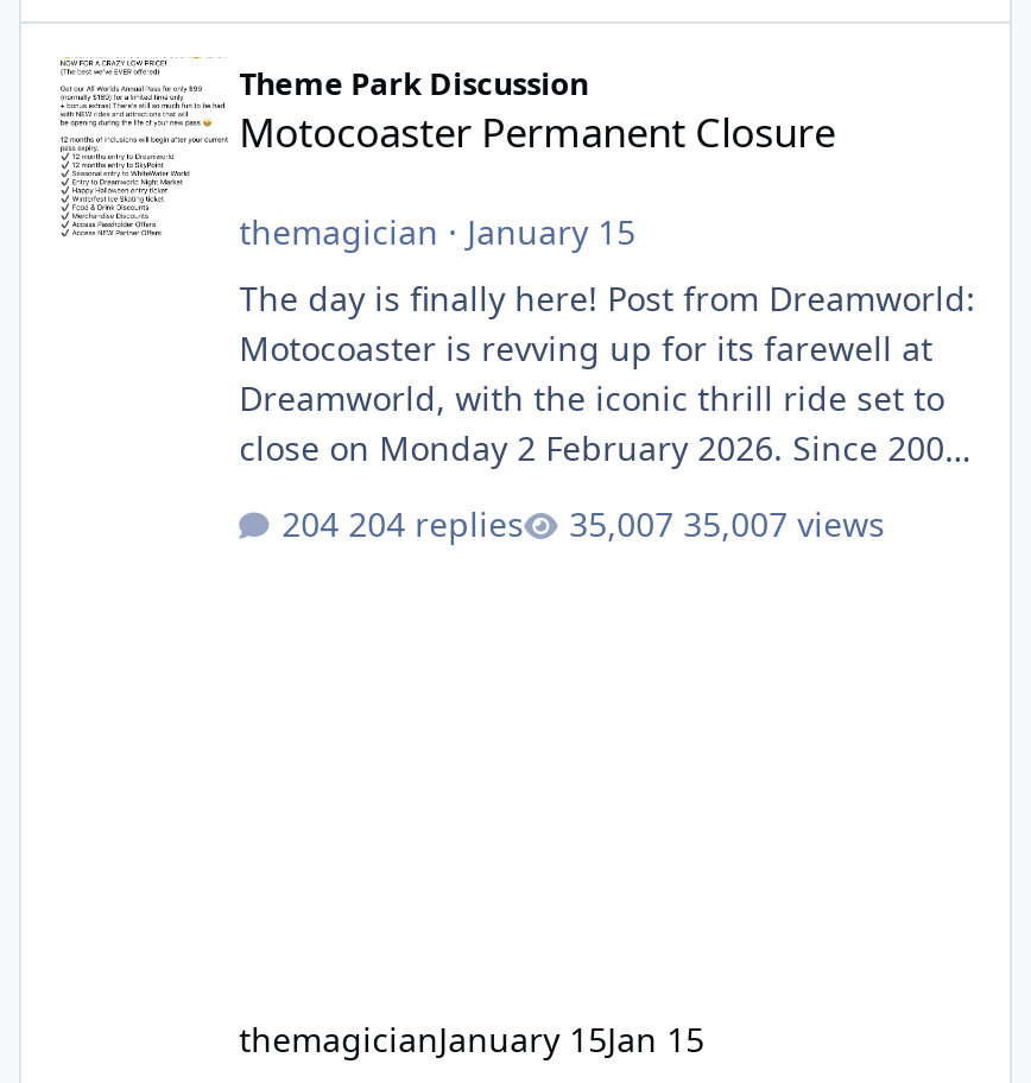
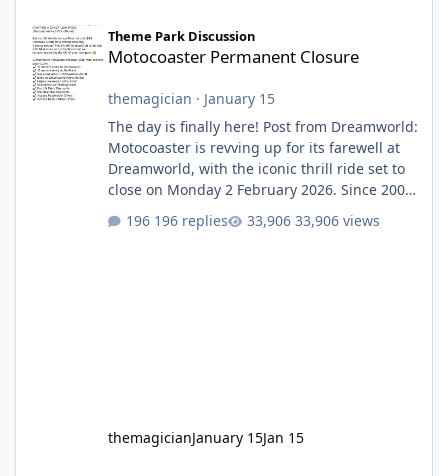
- 204 replies
+ 196 replies

- 35,007 views
+ 33,906 views
